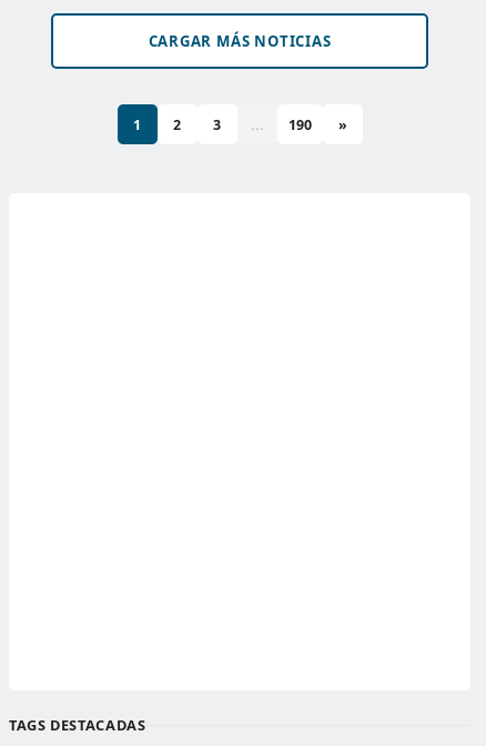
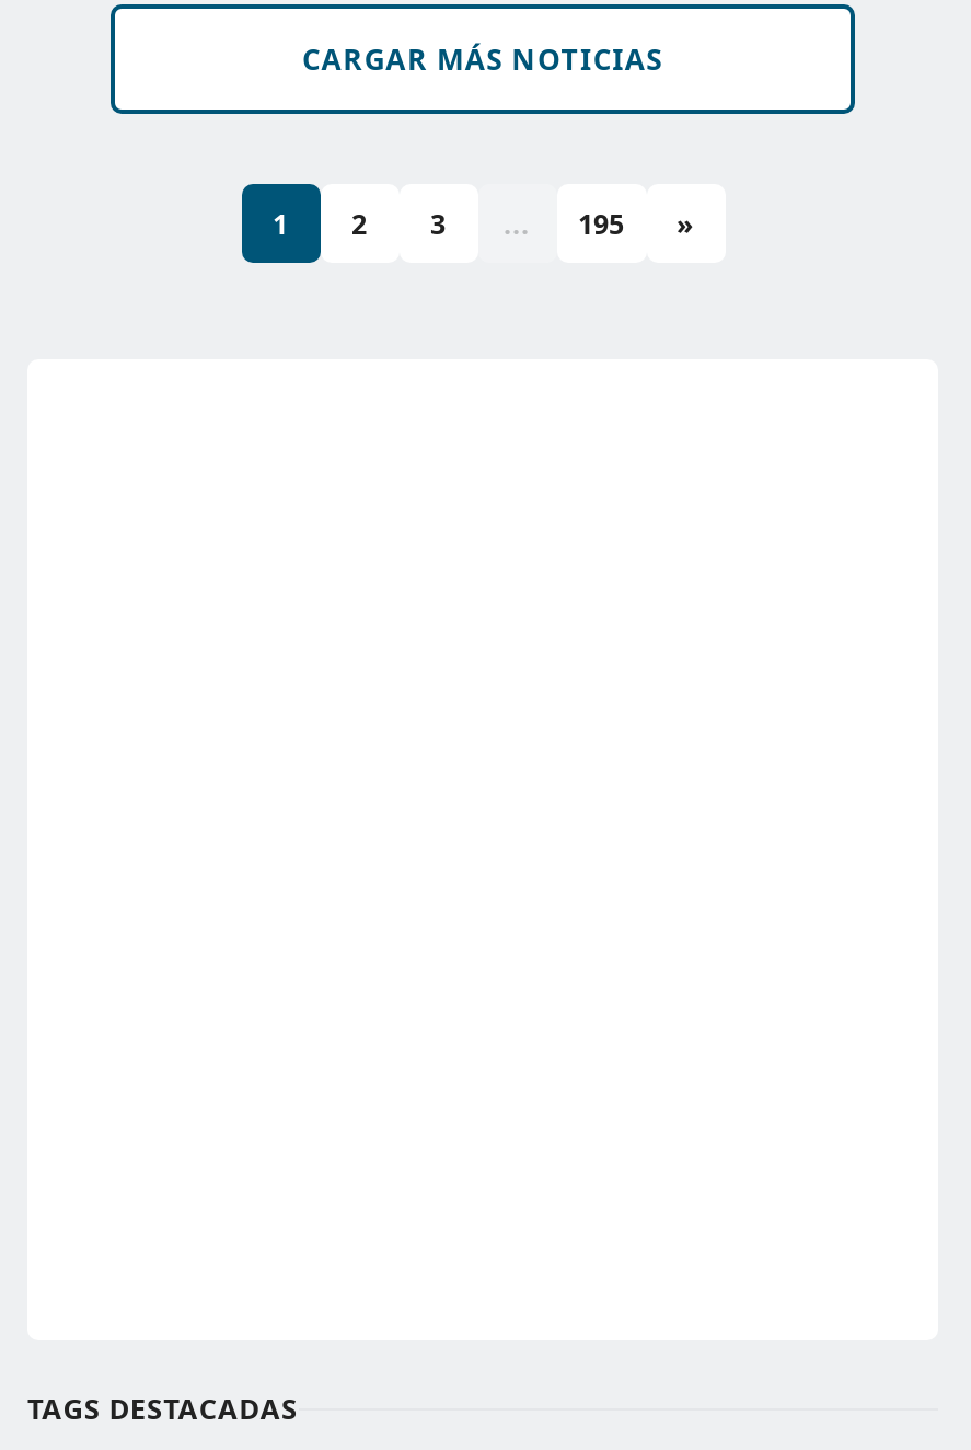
- 190
+ 195
